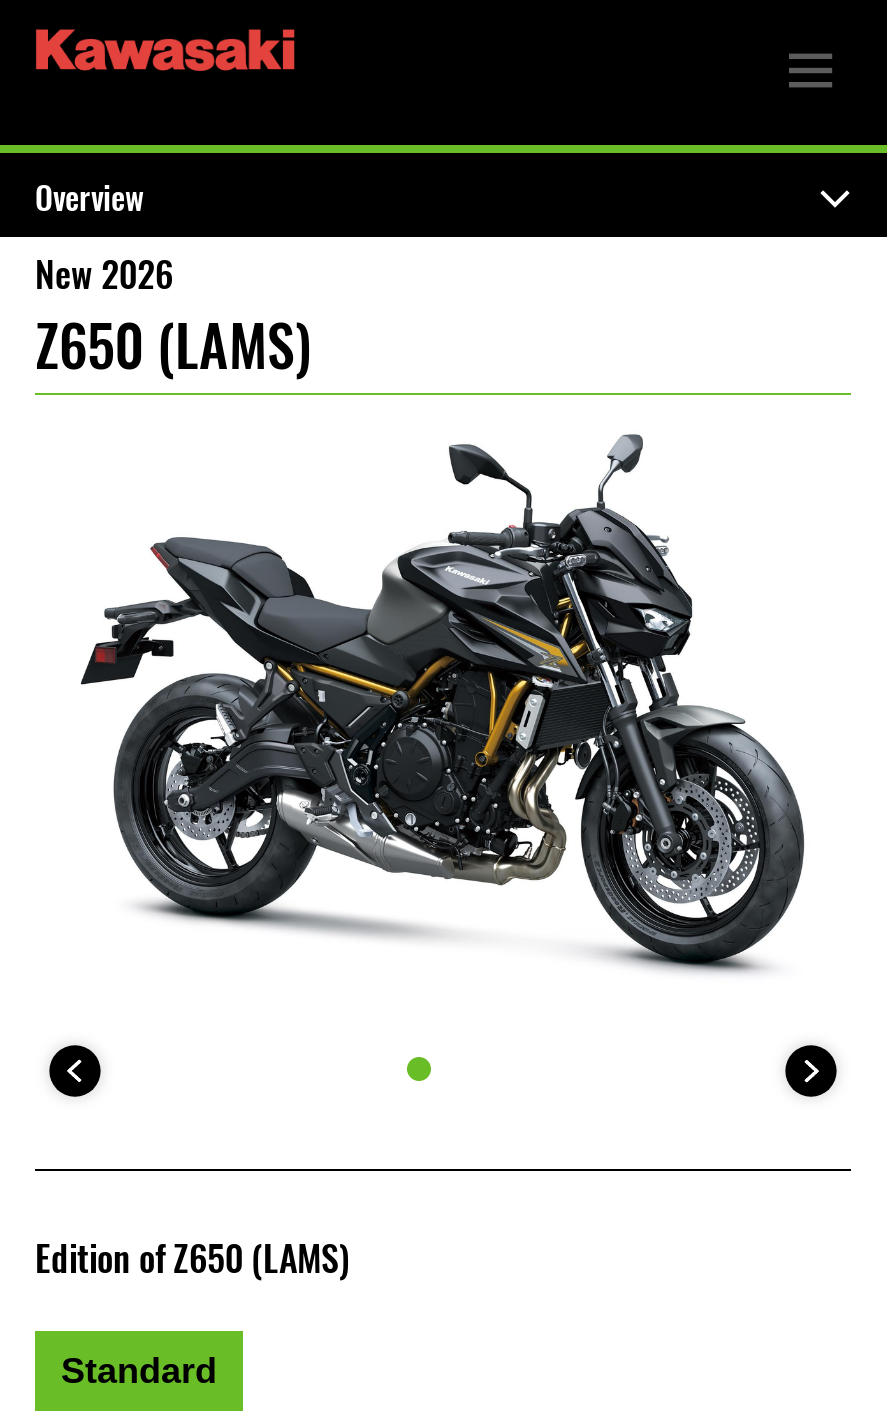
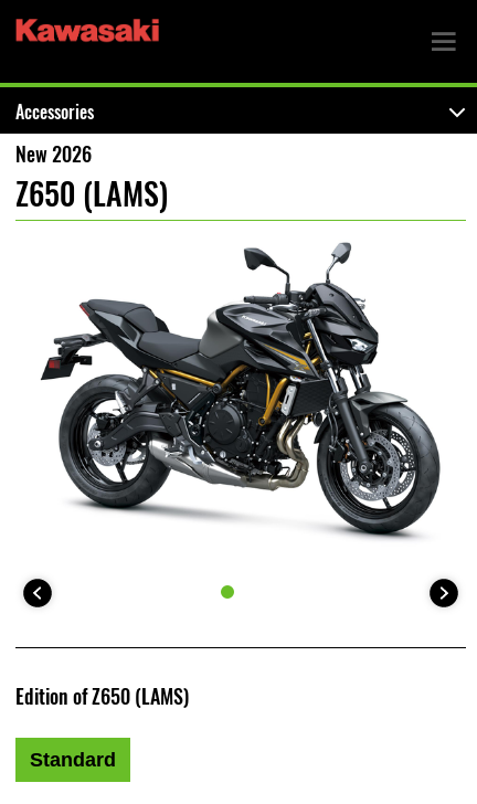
- Overview
+ Accessories
